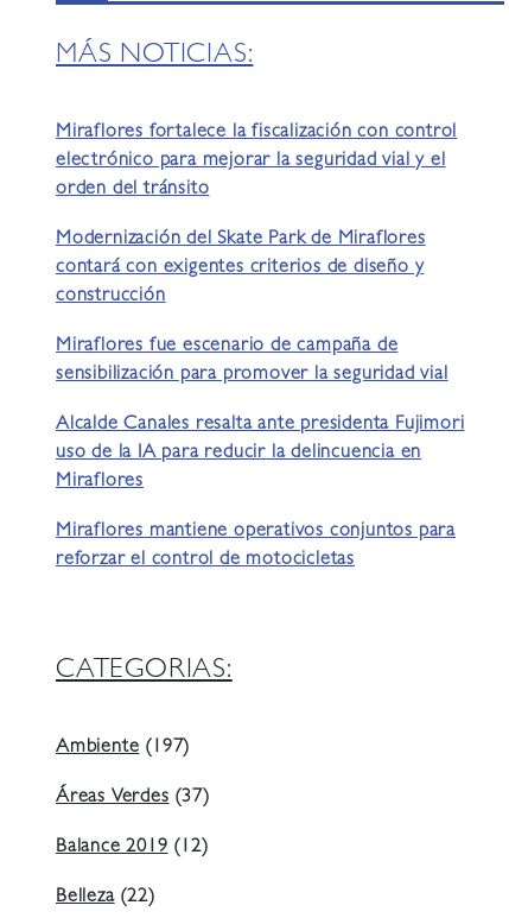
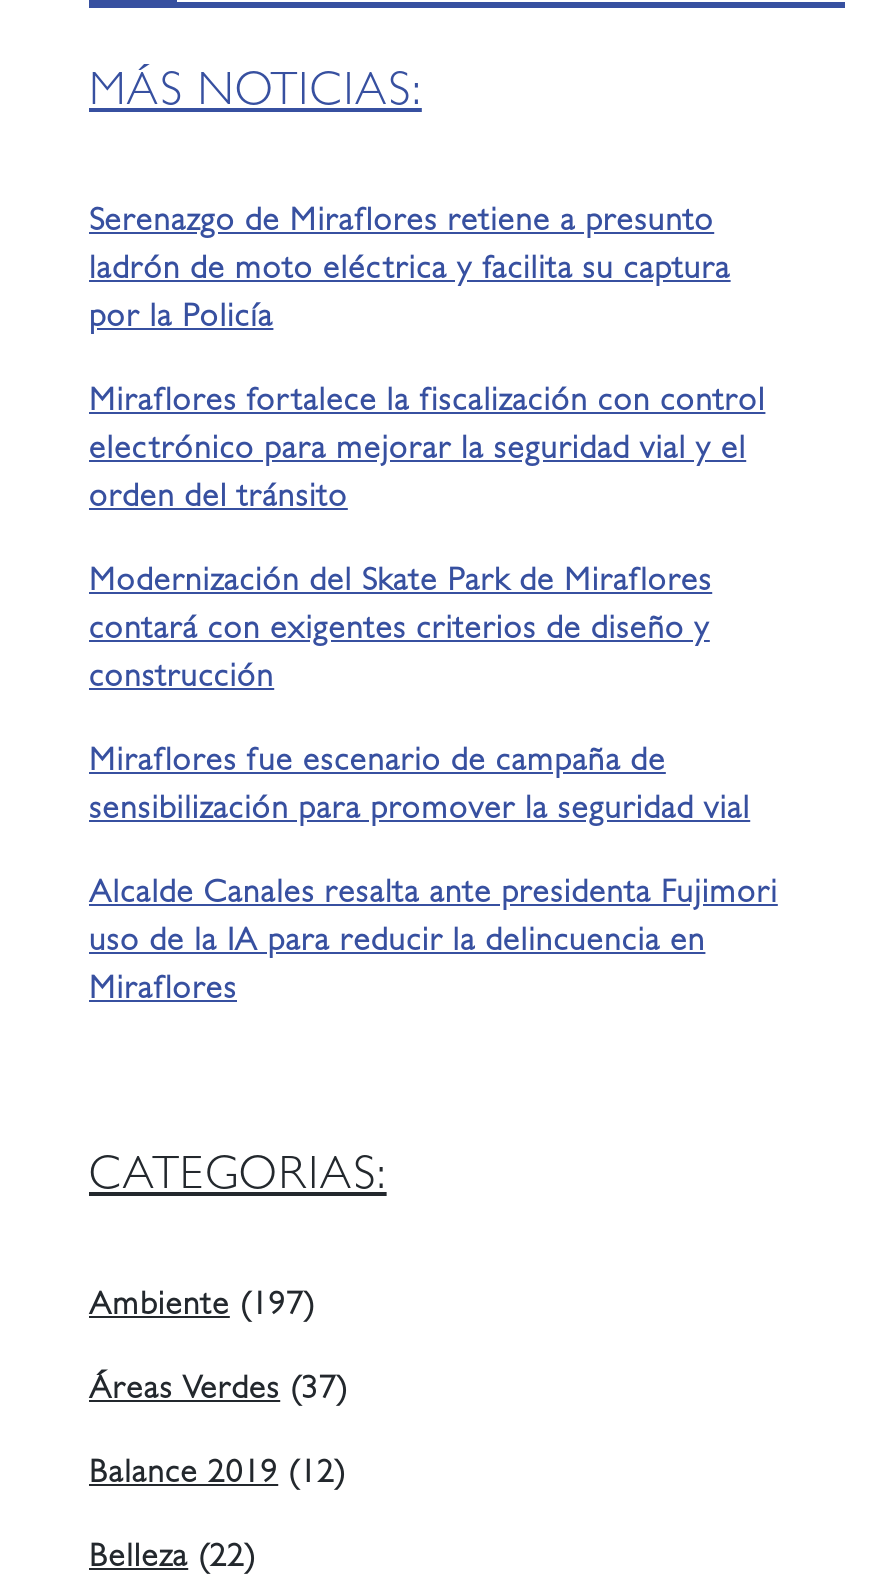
+ Serenazgo de Miraflores retiene a presunto
+ ladrón de moto eléctrica y facilita su captura
+ por la Policía

moved down: Miraflores fortalece la fiscalización con control | electrónico para mejorar la seguridad vial y el | orden del tránsito | ... | uso de la IA para reducir la delincuencia en | Miraflores

- Miraflores mantiene operativos conjuntos para
- reforzar el control de motocicletas
